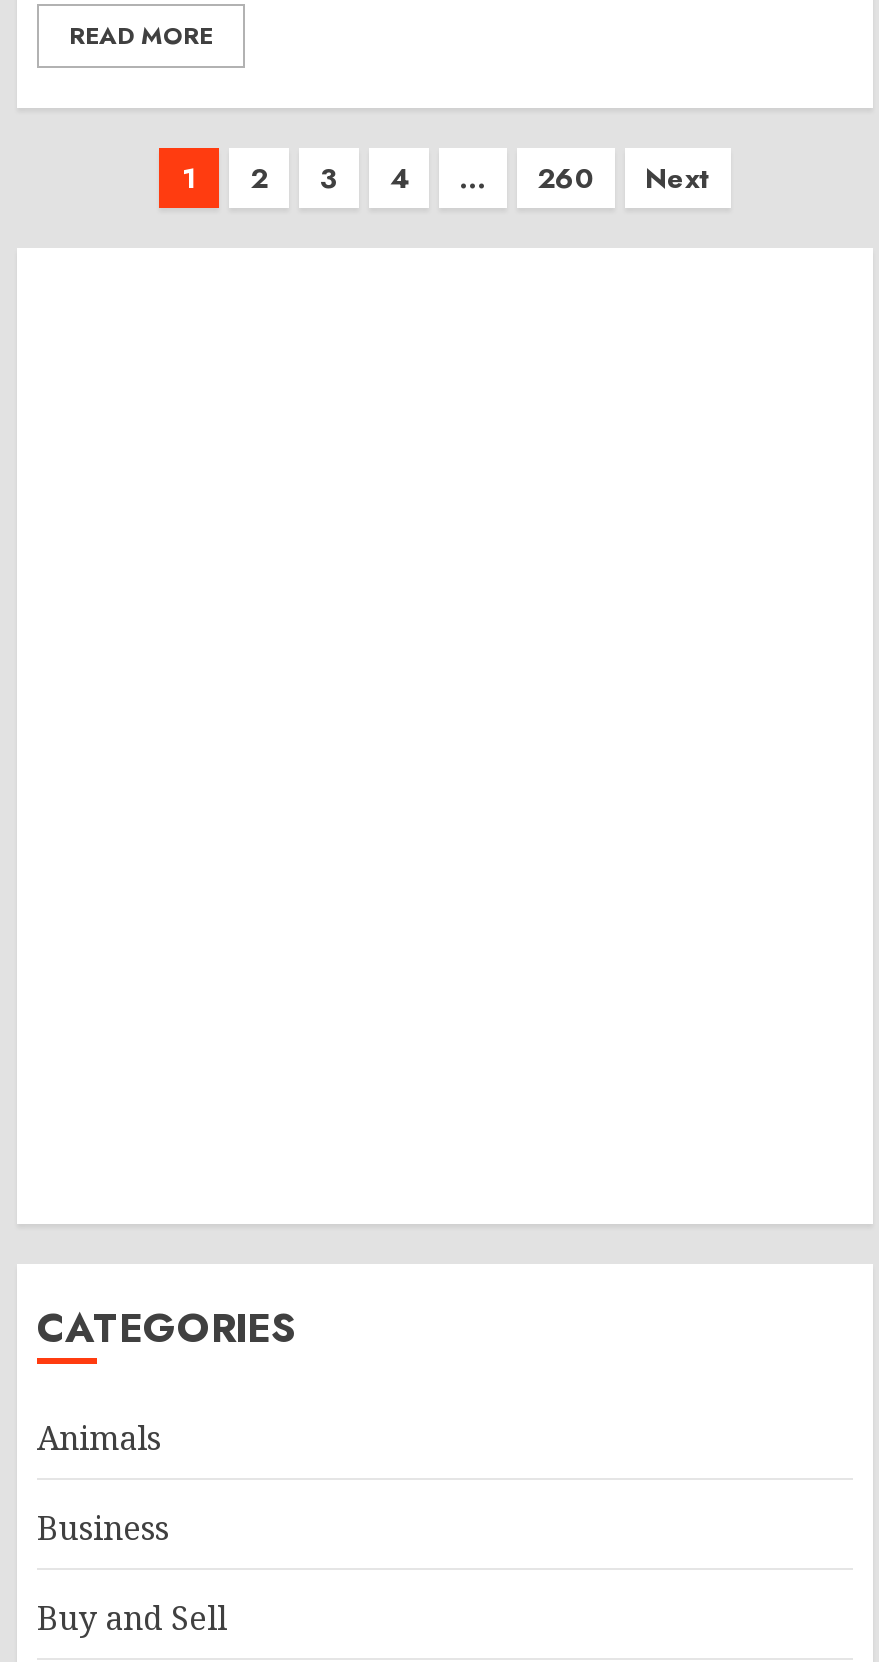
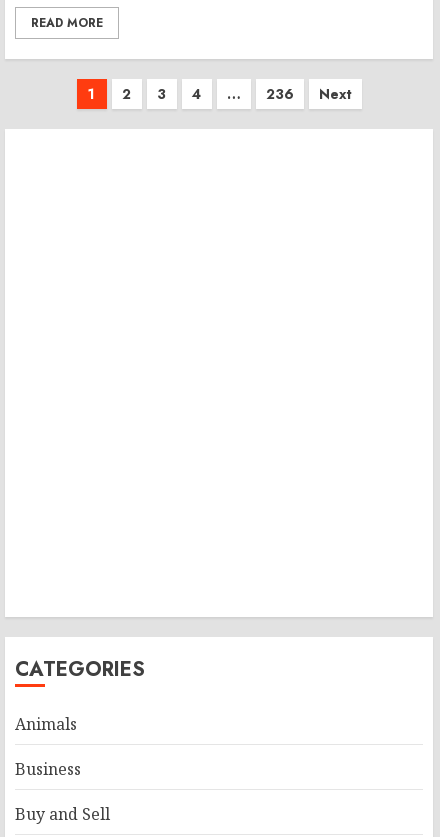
- 260
+ 236
